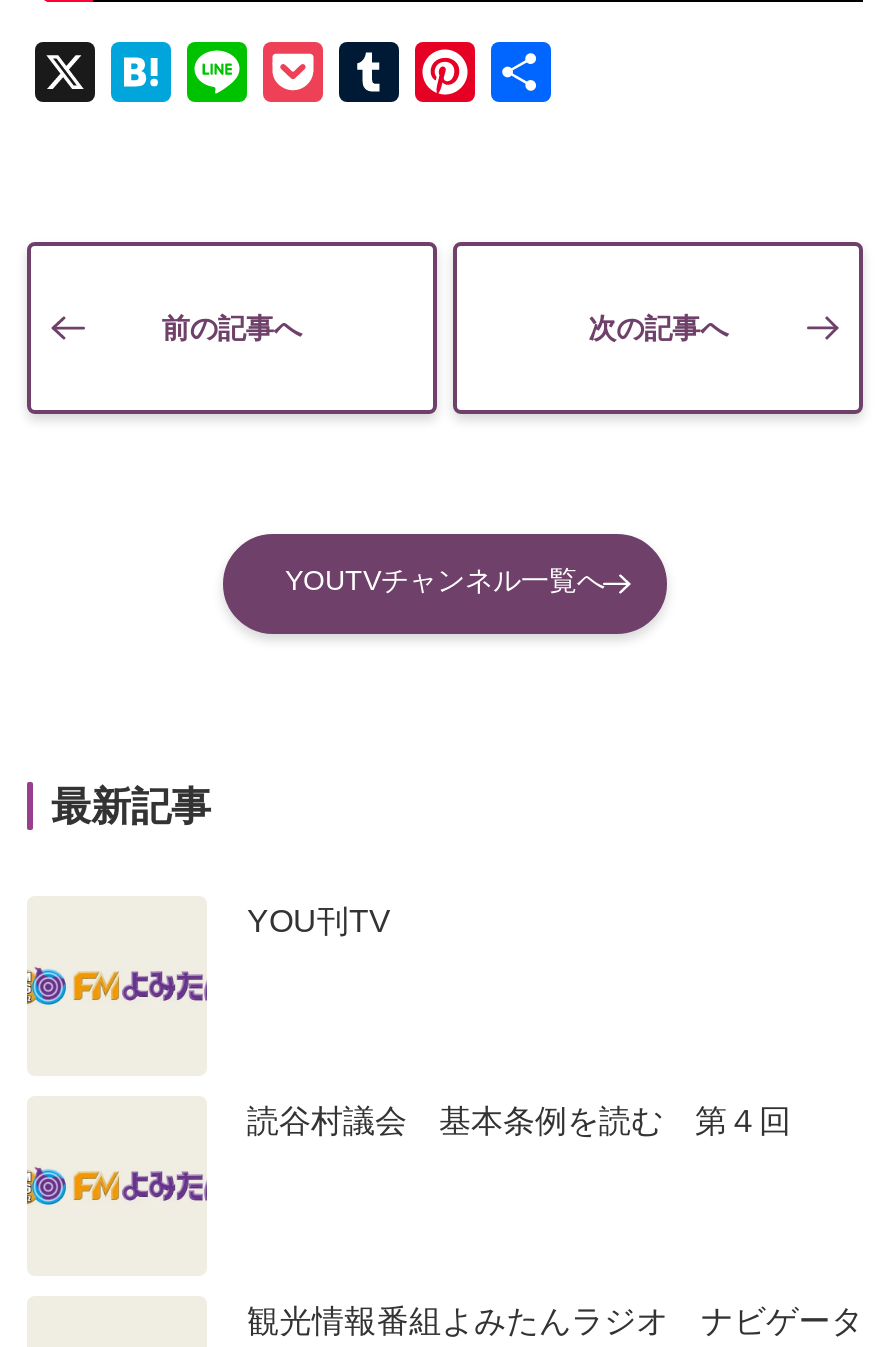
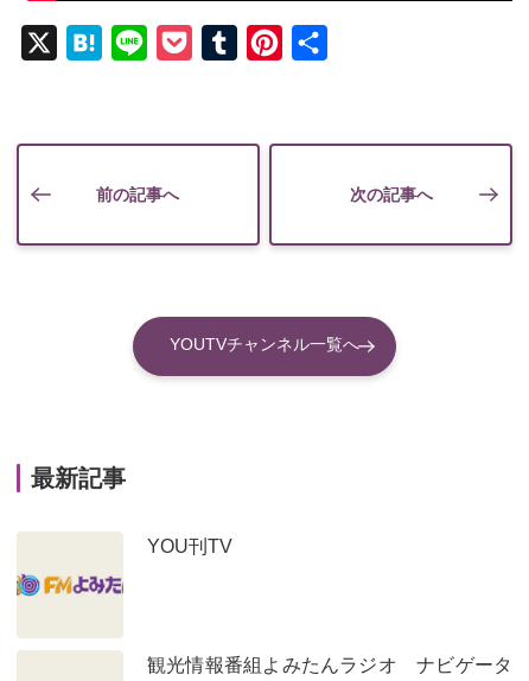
- 読谷村議会 基本条例を読む 第４回
